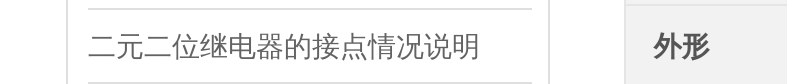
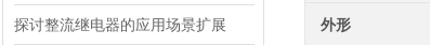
- 二元二位继电器的接点情况说明
+ 探讨整流继电器的应用场景扩展
